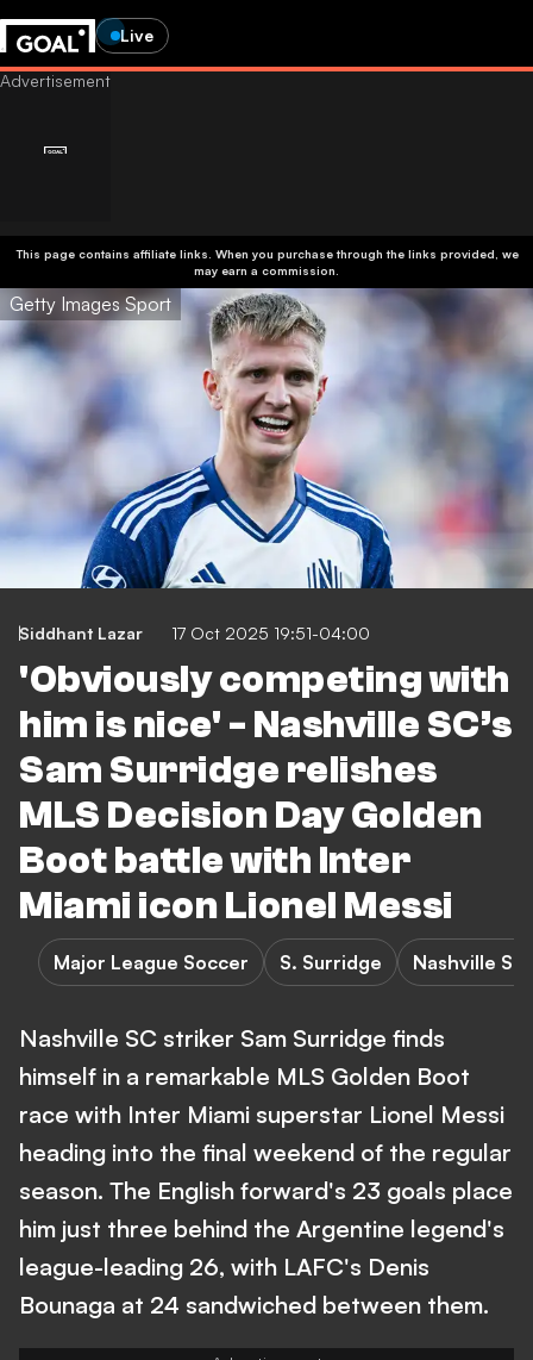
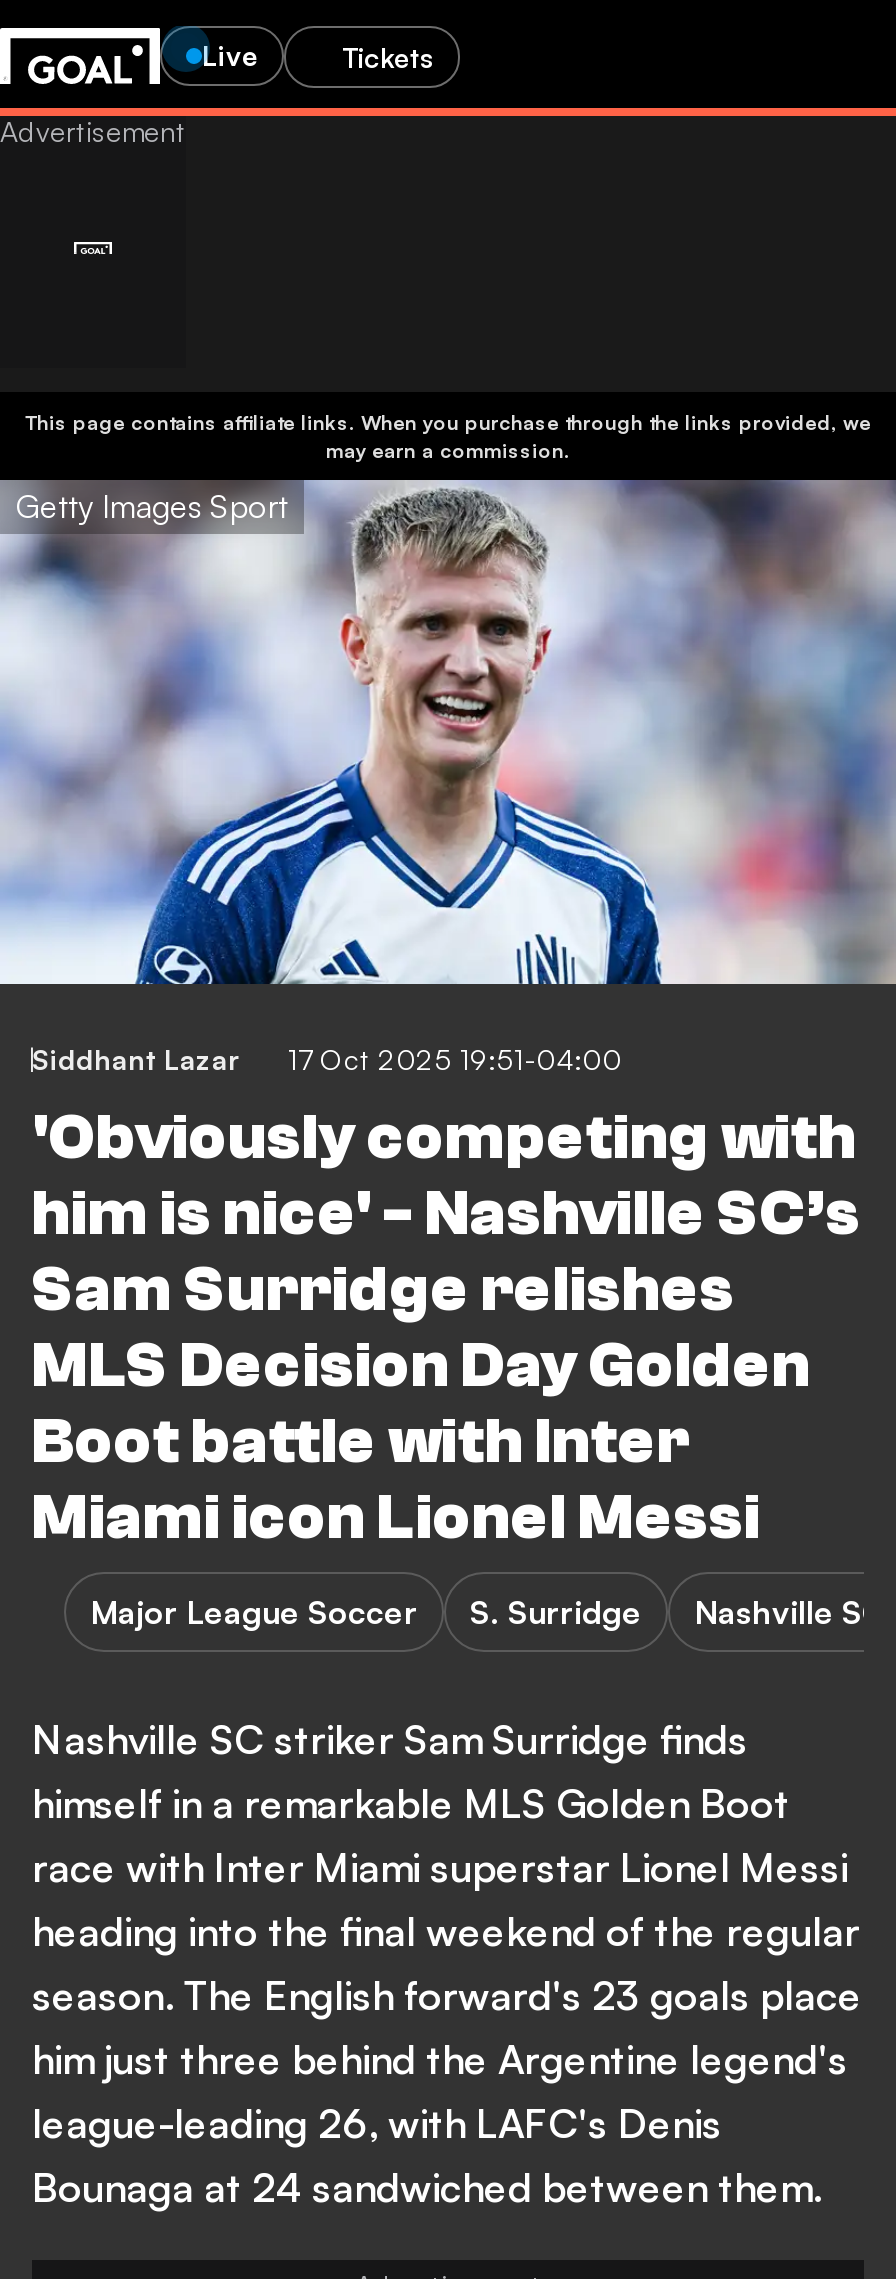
+ Tickets
